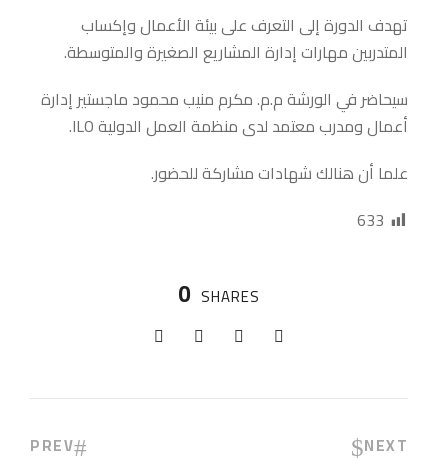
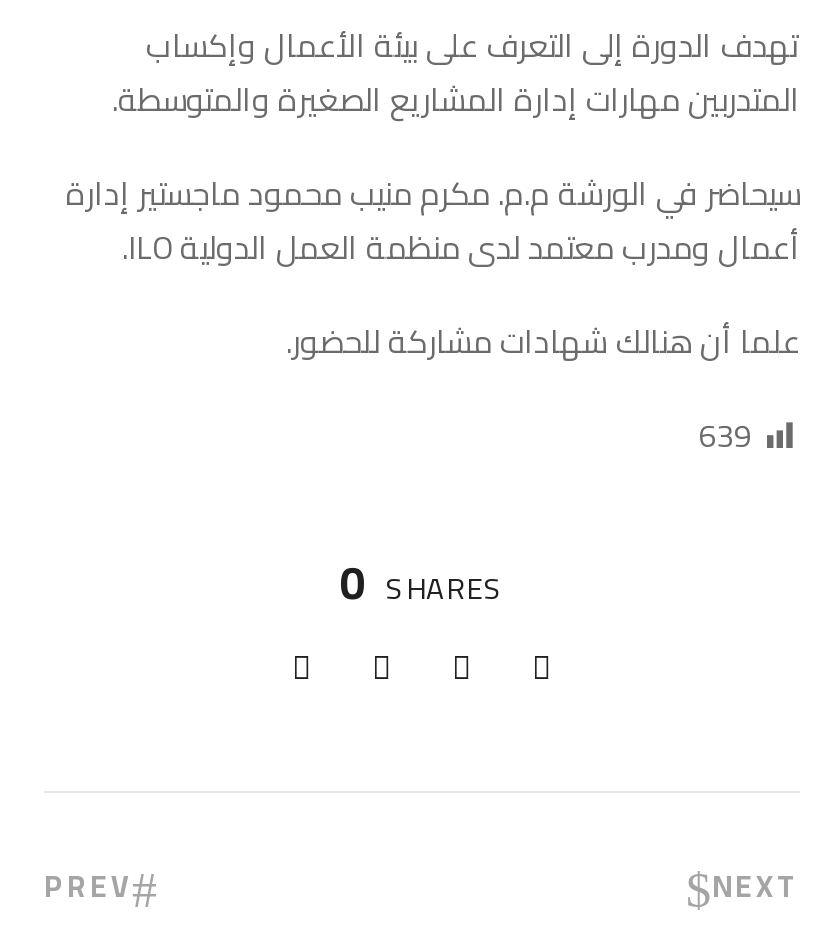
- 633
+ 639
